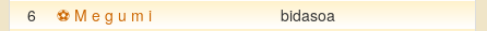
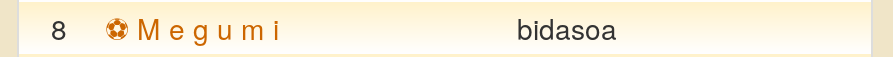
- 6
+ 8
